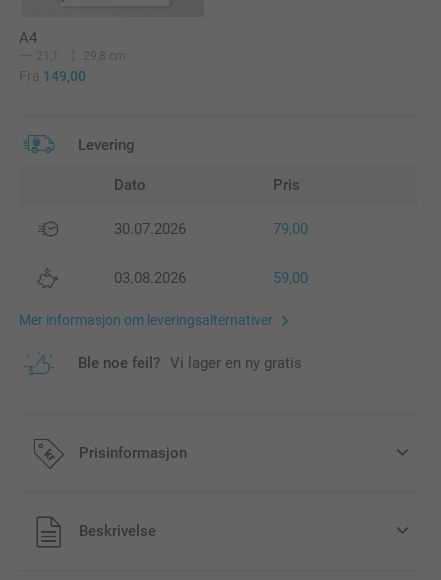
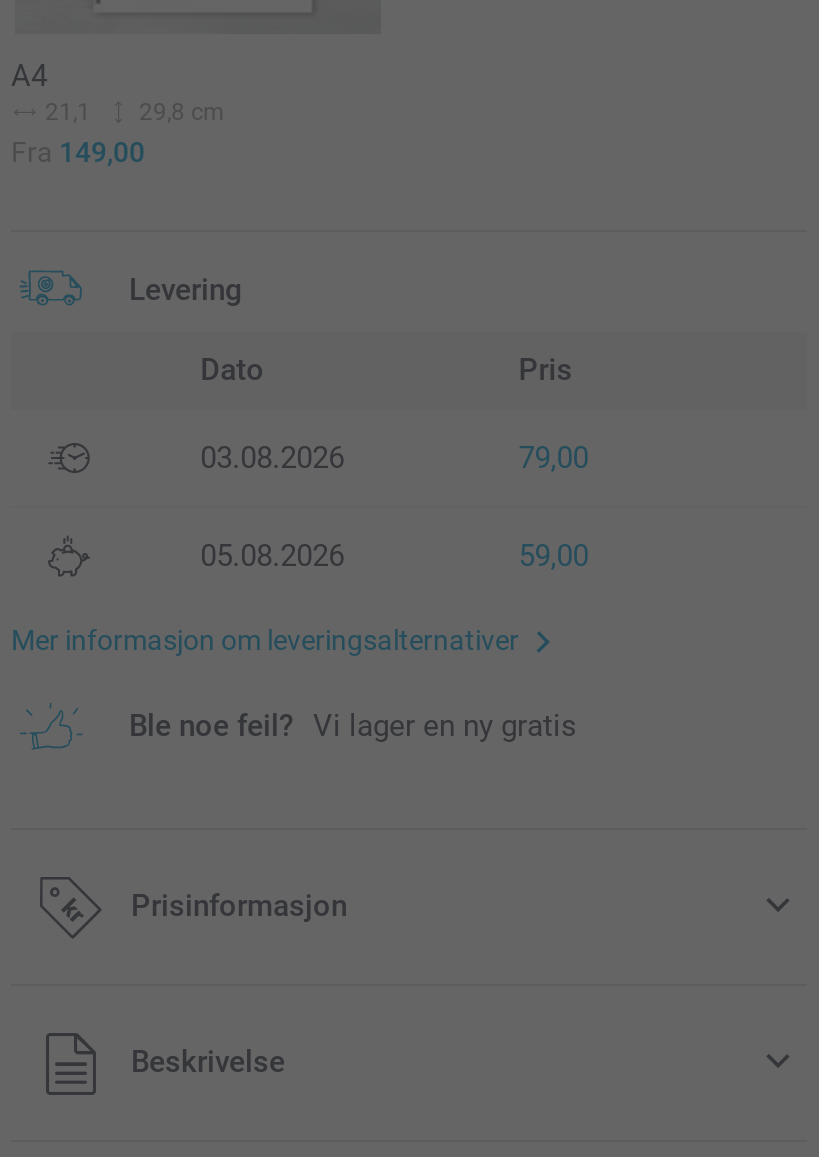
- 30.07.2026
+ 03.08.2026

- 03.08.2026
+ 05.08.2026
